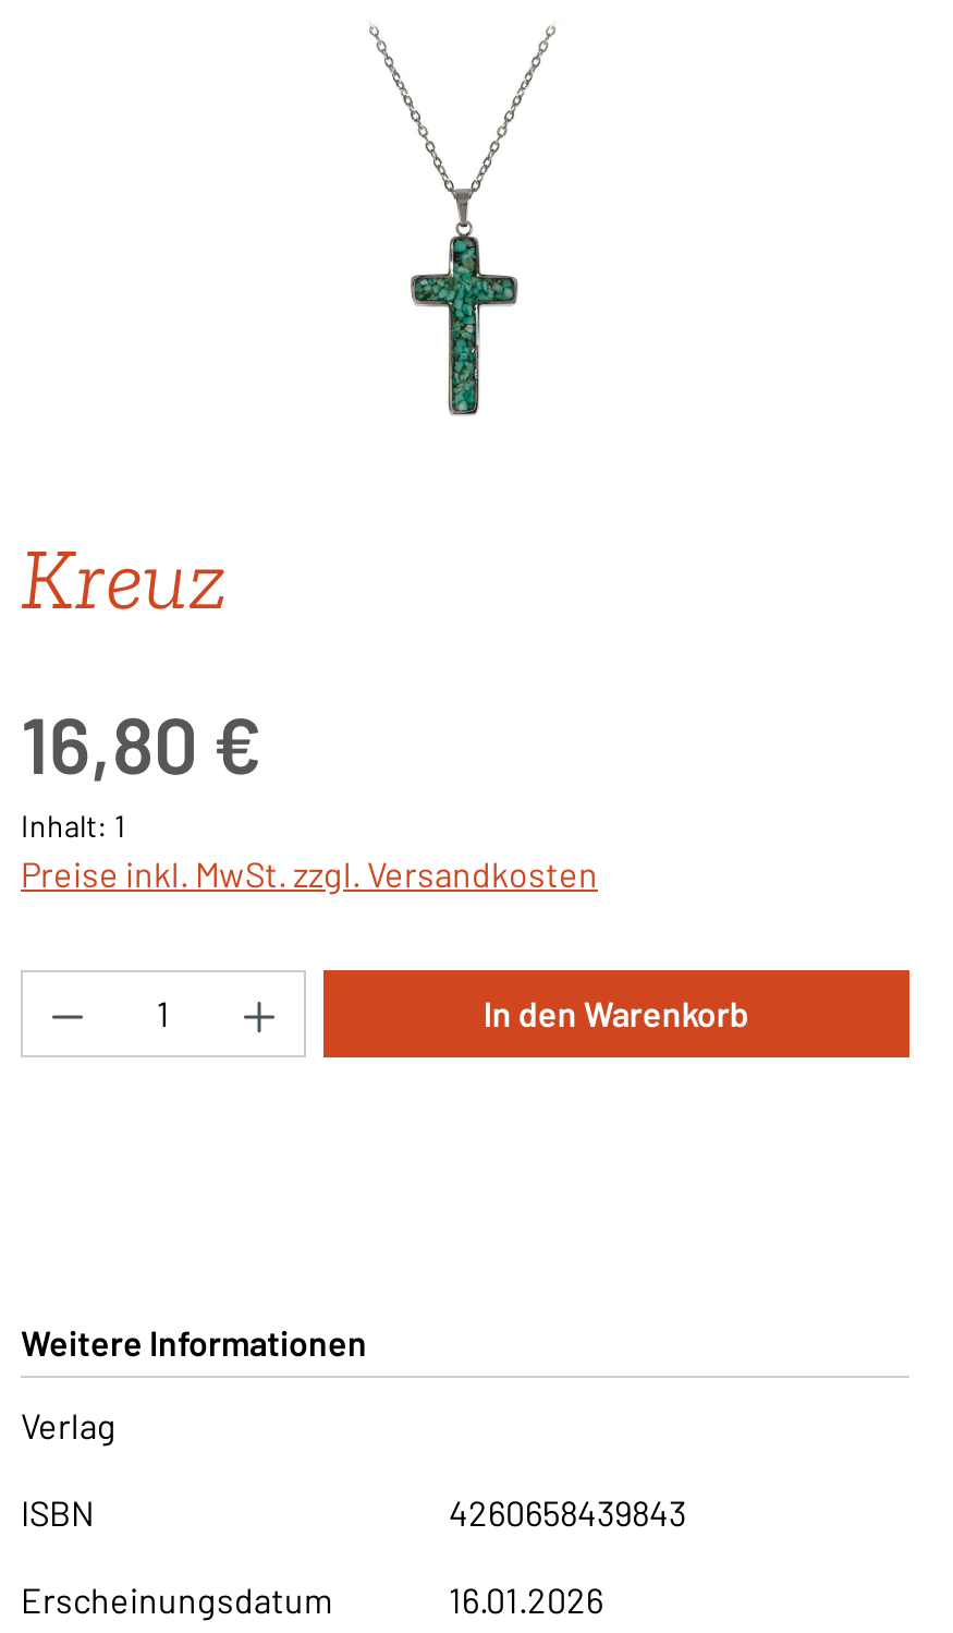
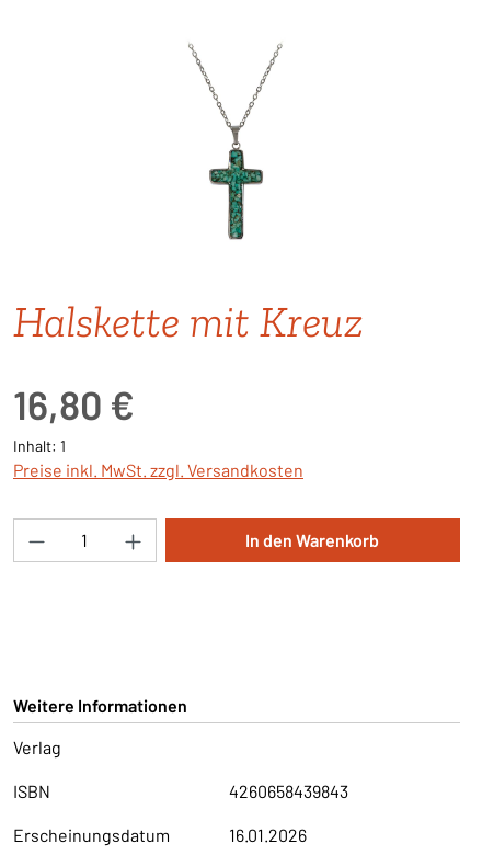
- Kreuz
+ Halskette mit Kreuz
